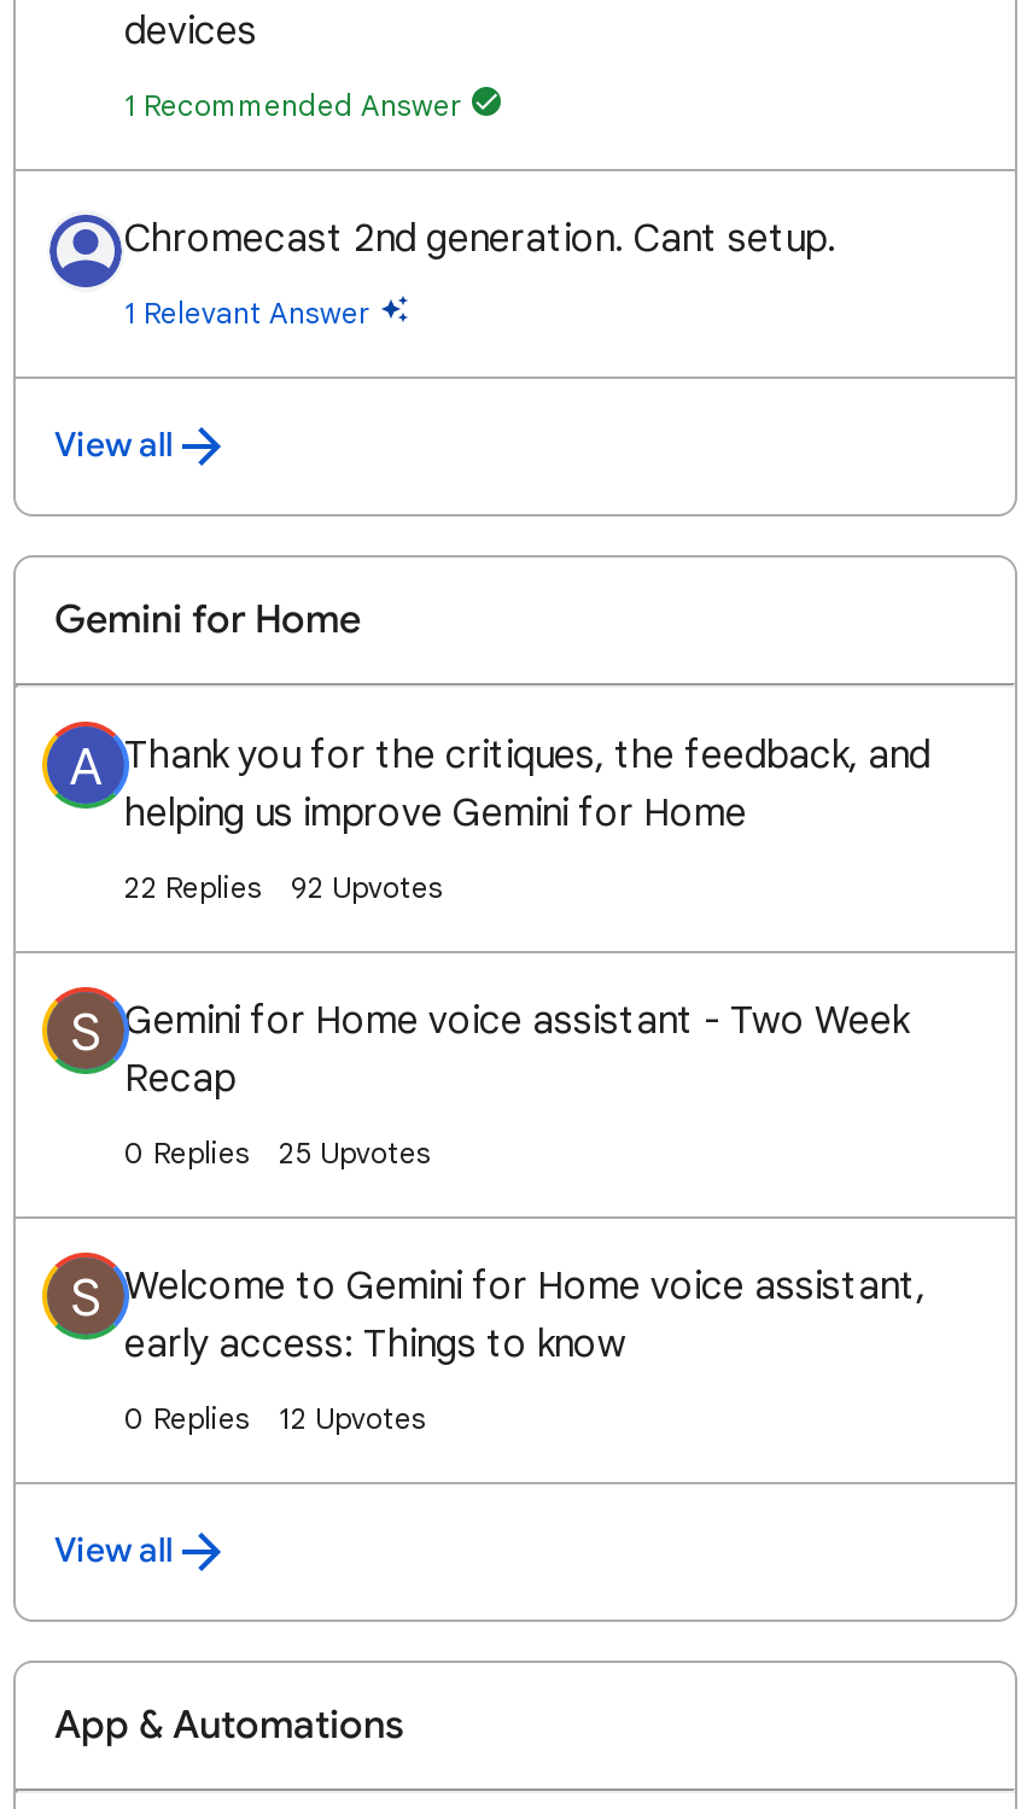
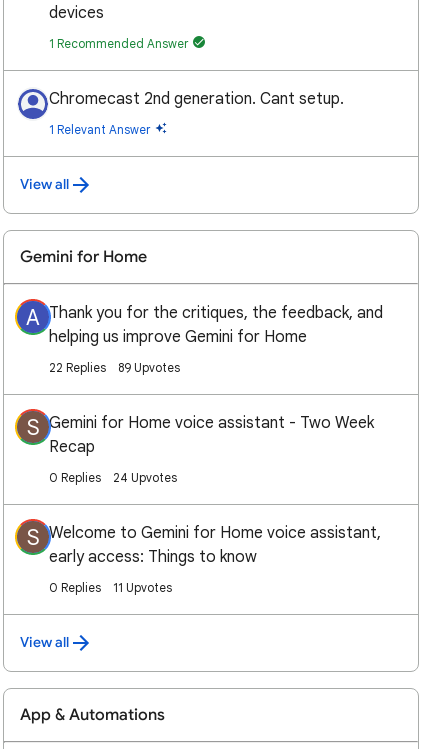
- 22 Replies 92 Upvotes
+ 22 Replies 89 Upvotes

- 25 Upvotes
+ 24 Upvotes

- 12 Upvotes
+ 11 Upvotes
